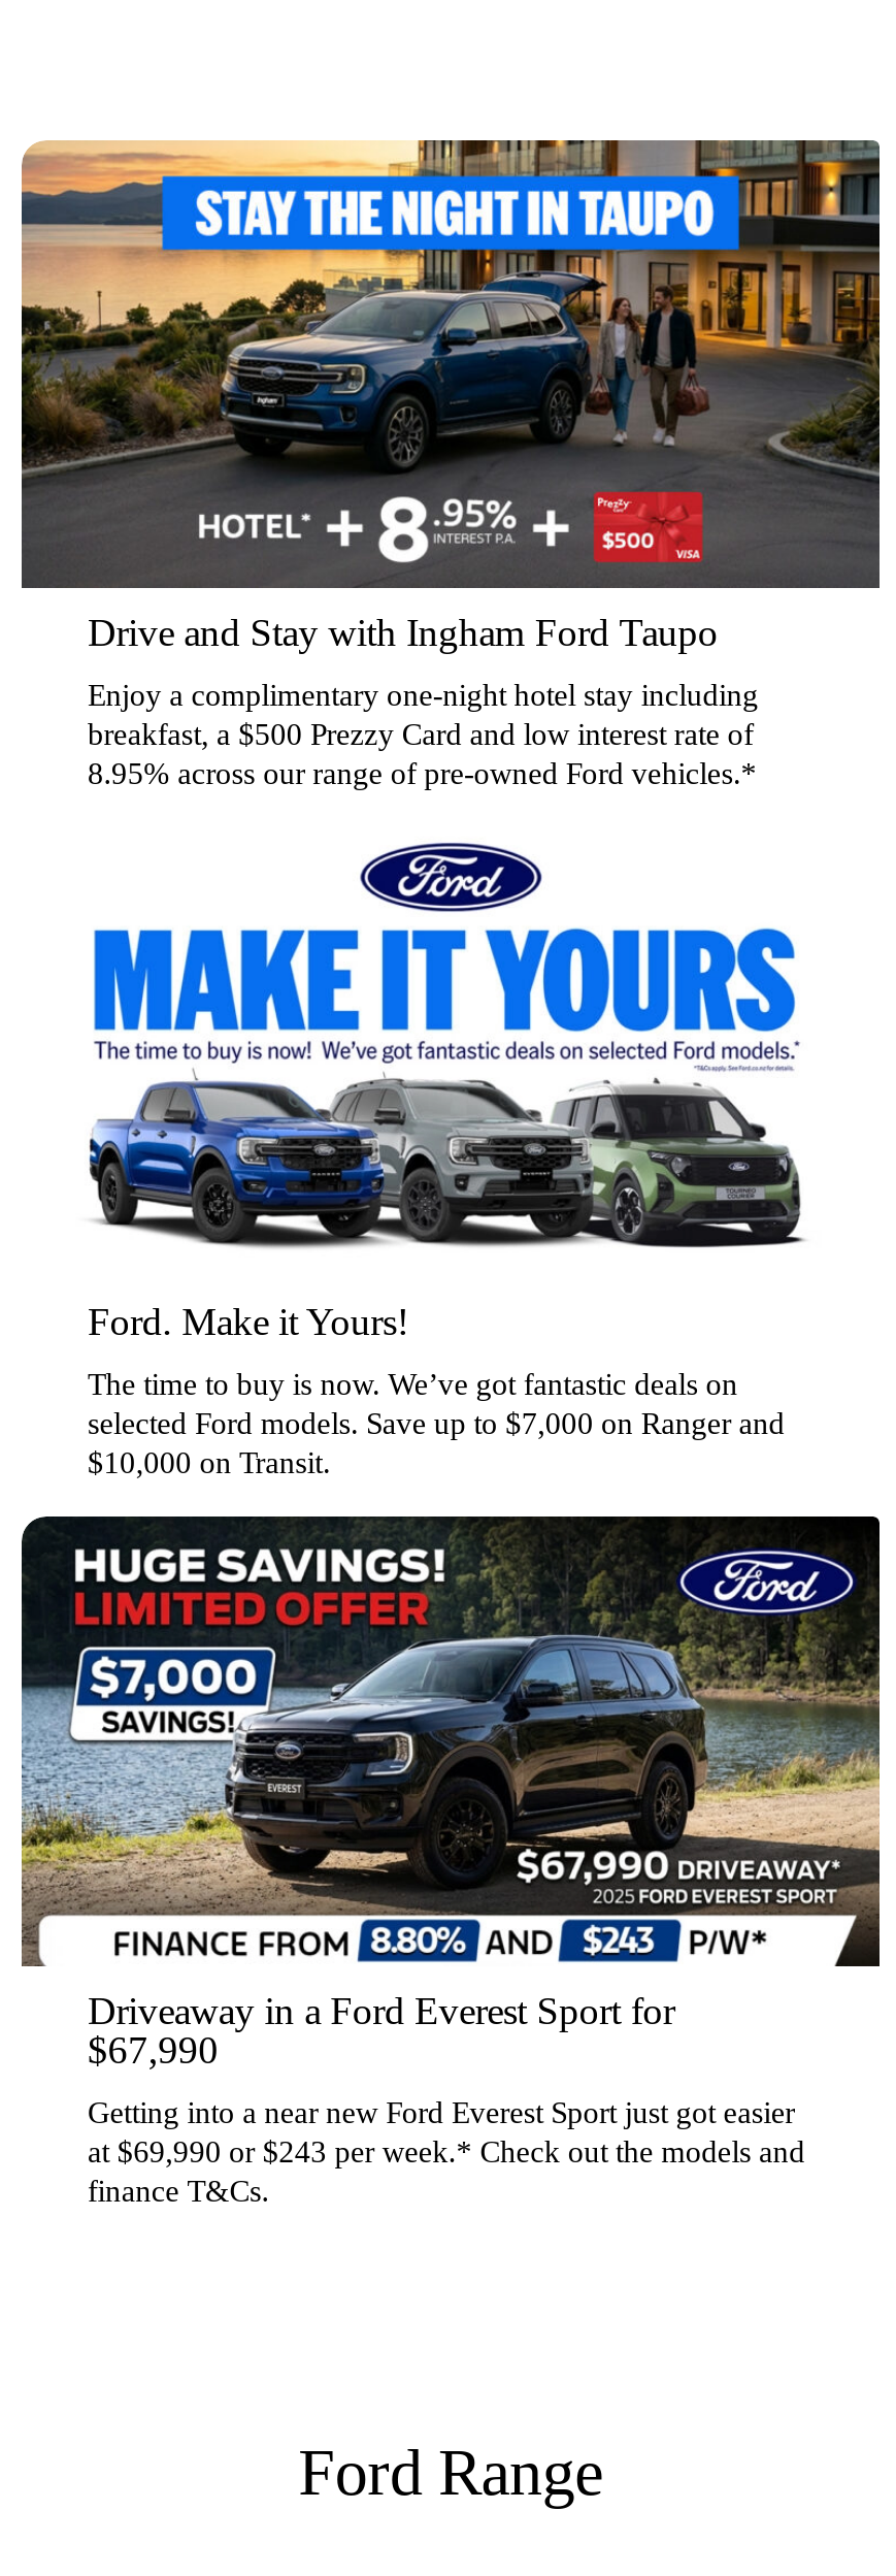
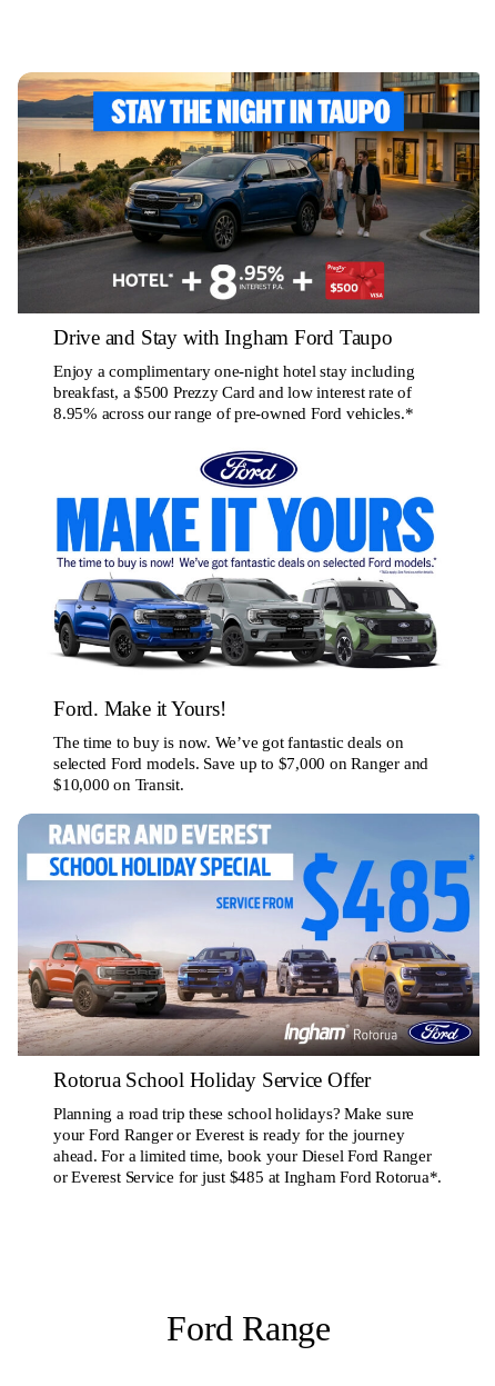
- [image]
- Driveaway in a Ford Everest Sport for
- $67,990
+ [image]
+ Rotorua School Holiday Service Offer

- Getting into a near new Ford Everest Sport just got easier
- at $69,990 or $243 per week.* Check out the models and
- finance T&Cs.
+ Planning a road trip these school holidays? Make sure
+ your Ford Ranger or Everest is ready for the journey
+ ahead. For a limited time, book your Diesel Ford Ranger
+ or Everest Service for just $485 at Ingham Ford Rotorua*.
